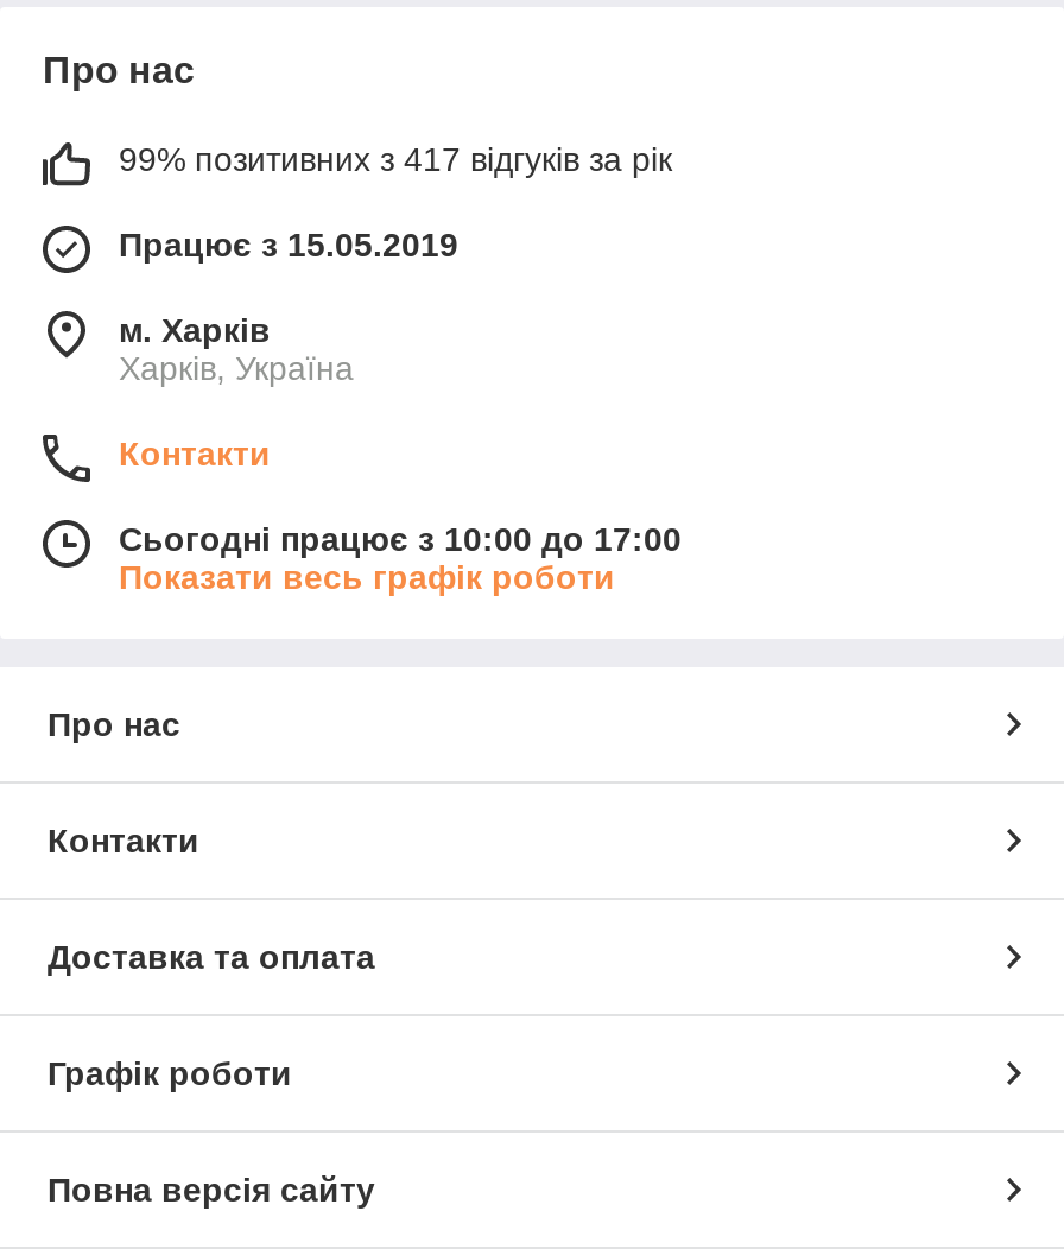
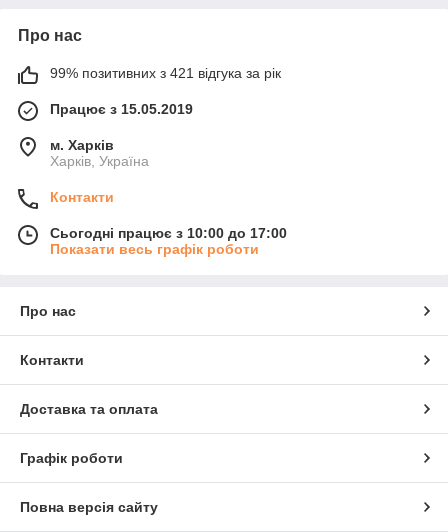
- 99% позитивних з 417 відгуків за рік
+ 99% позитивних з 421 відгука за рік
